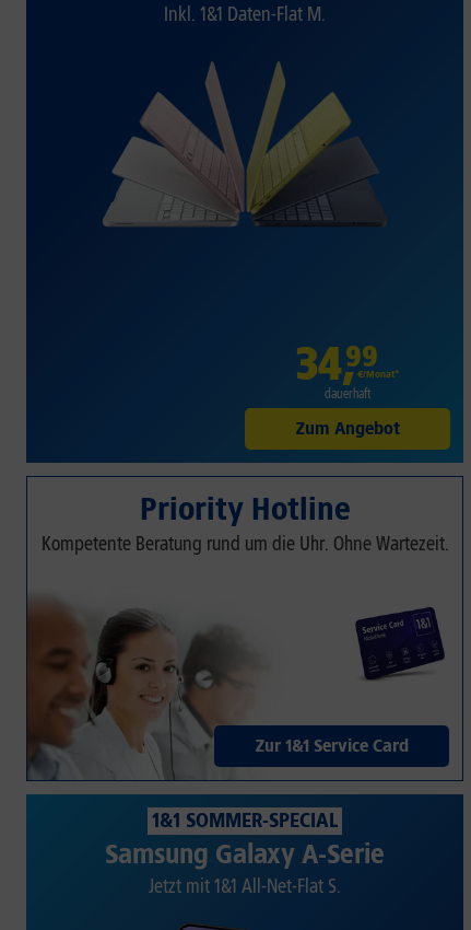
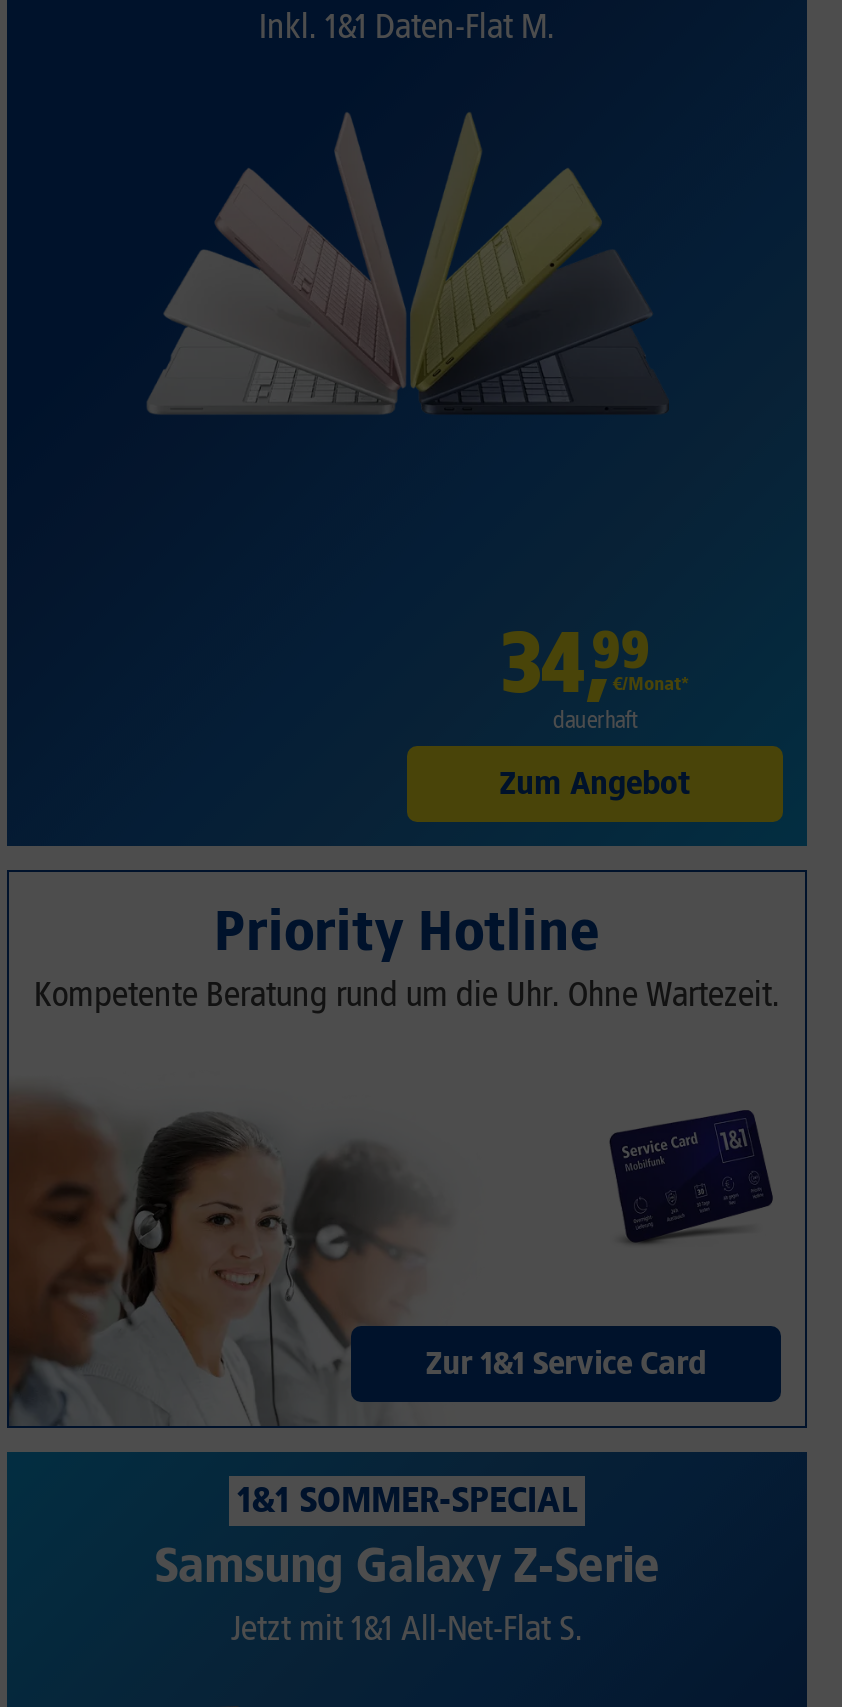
- Samsung Galaxy A-Serie
+ Samsung Galaxy Z-Serie
